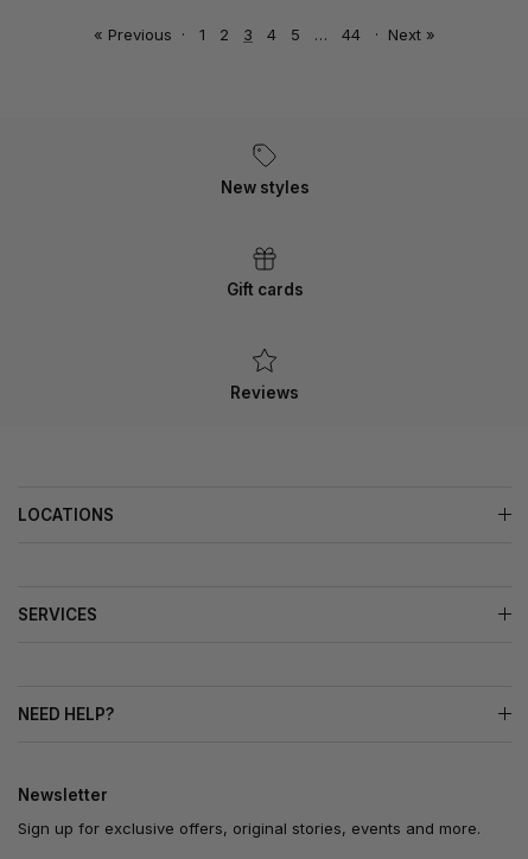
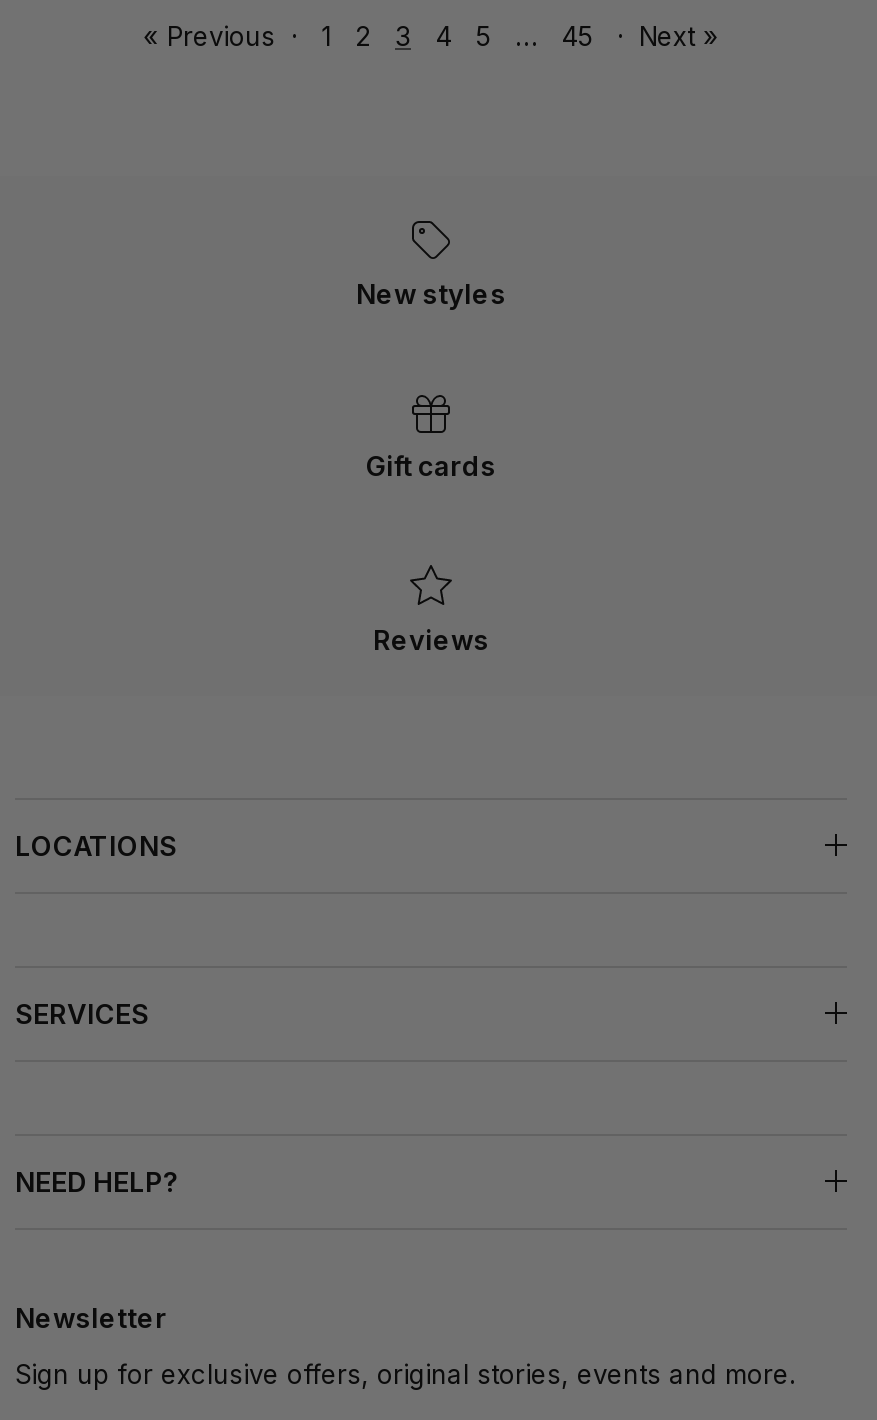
- 44
+ 45
